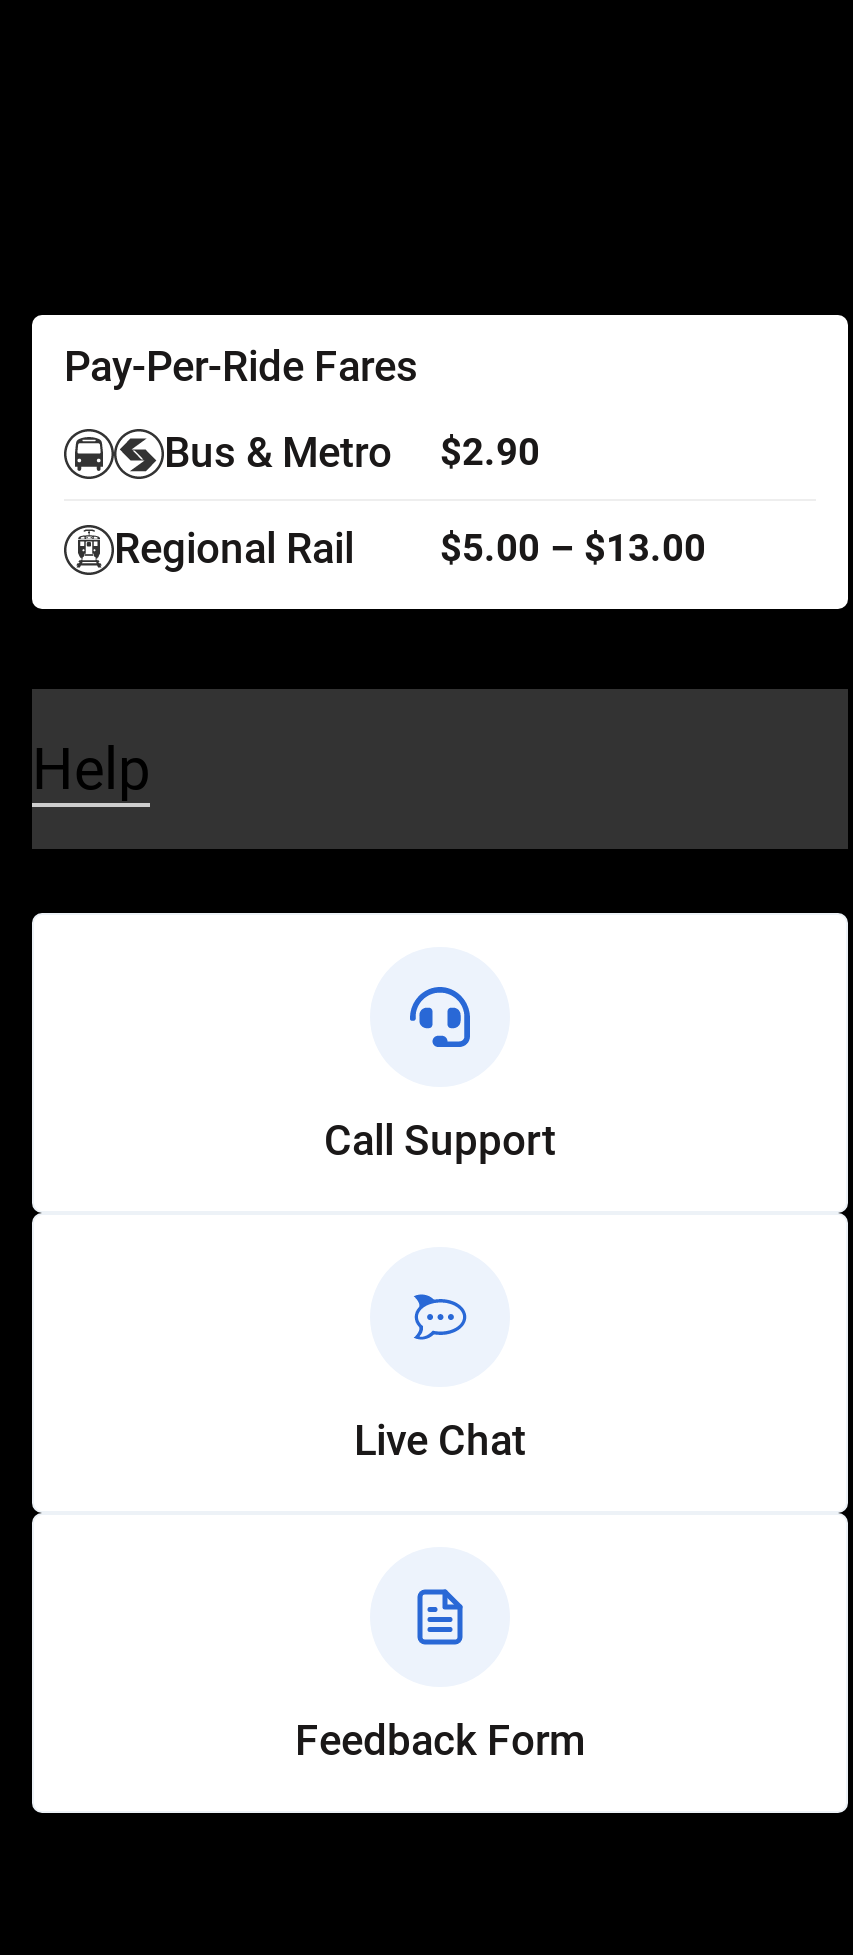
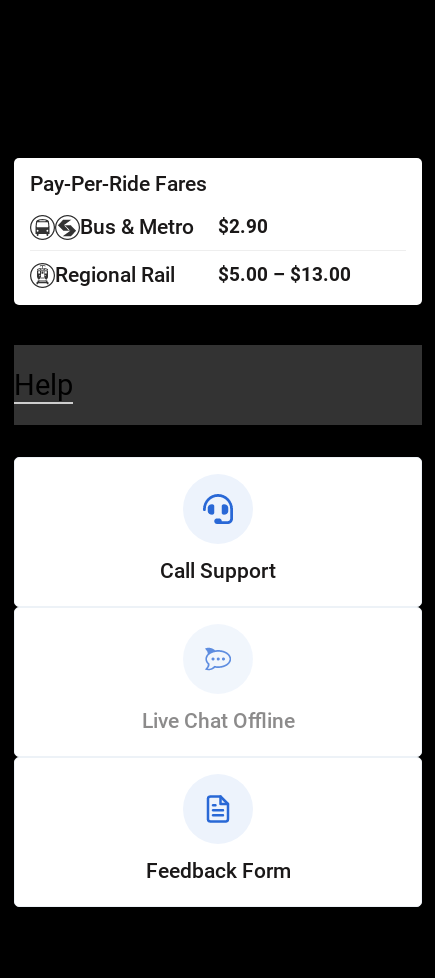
- Live Chat
+ Live Chat Offline
